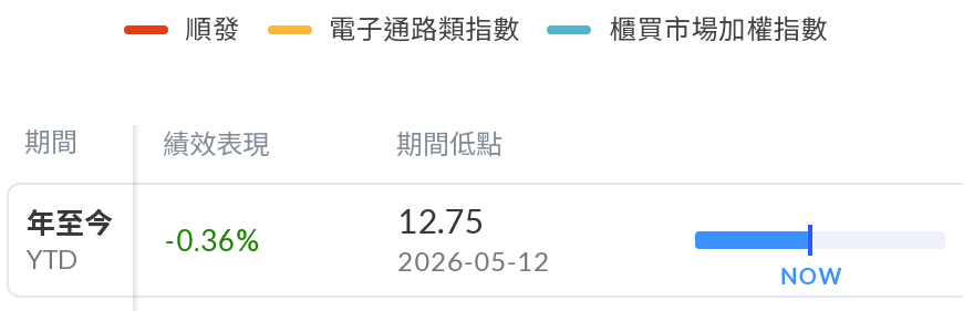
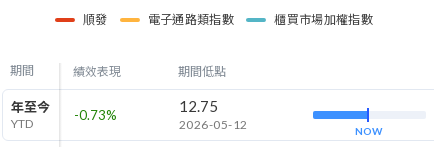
- 年至今 -0.36%
+ 年至今 -0.73%
